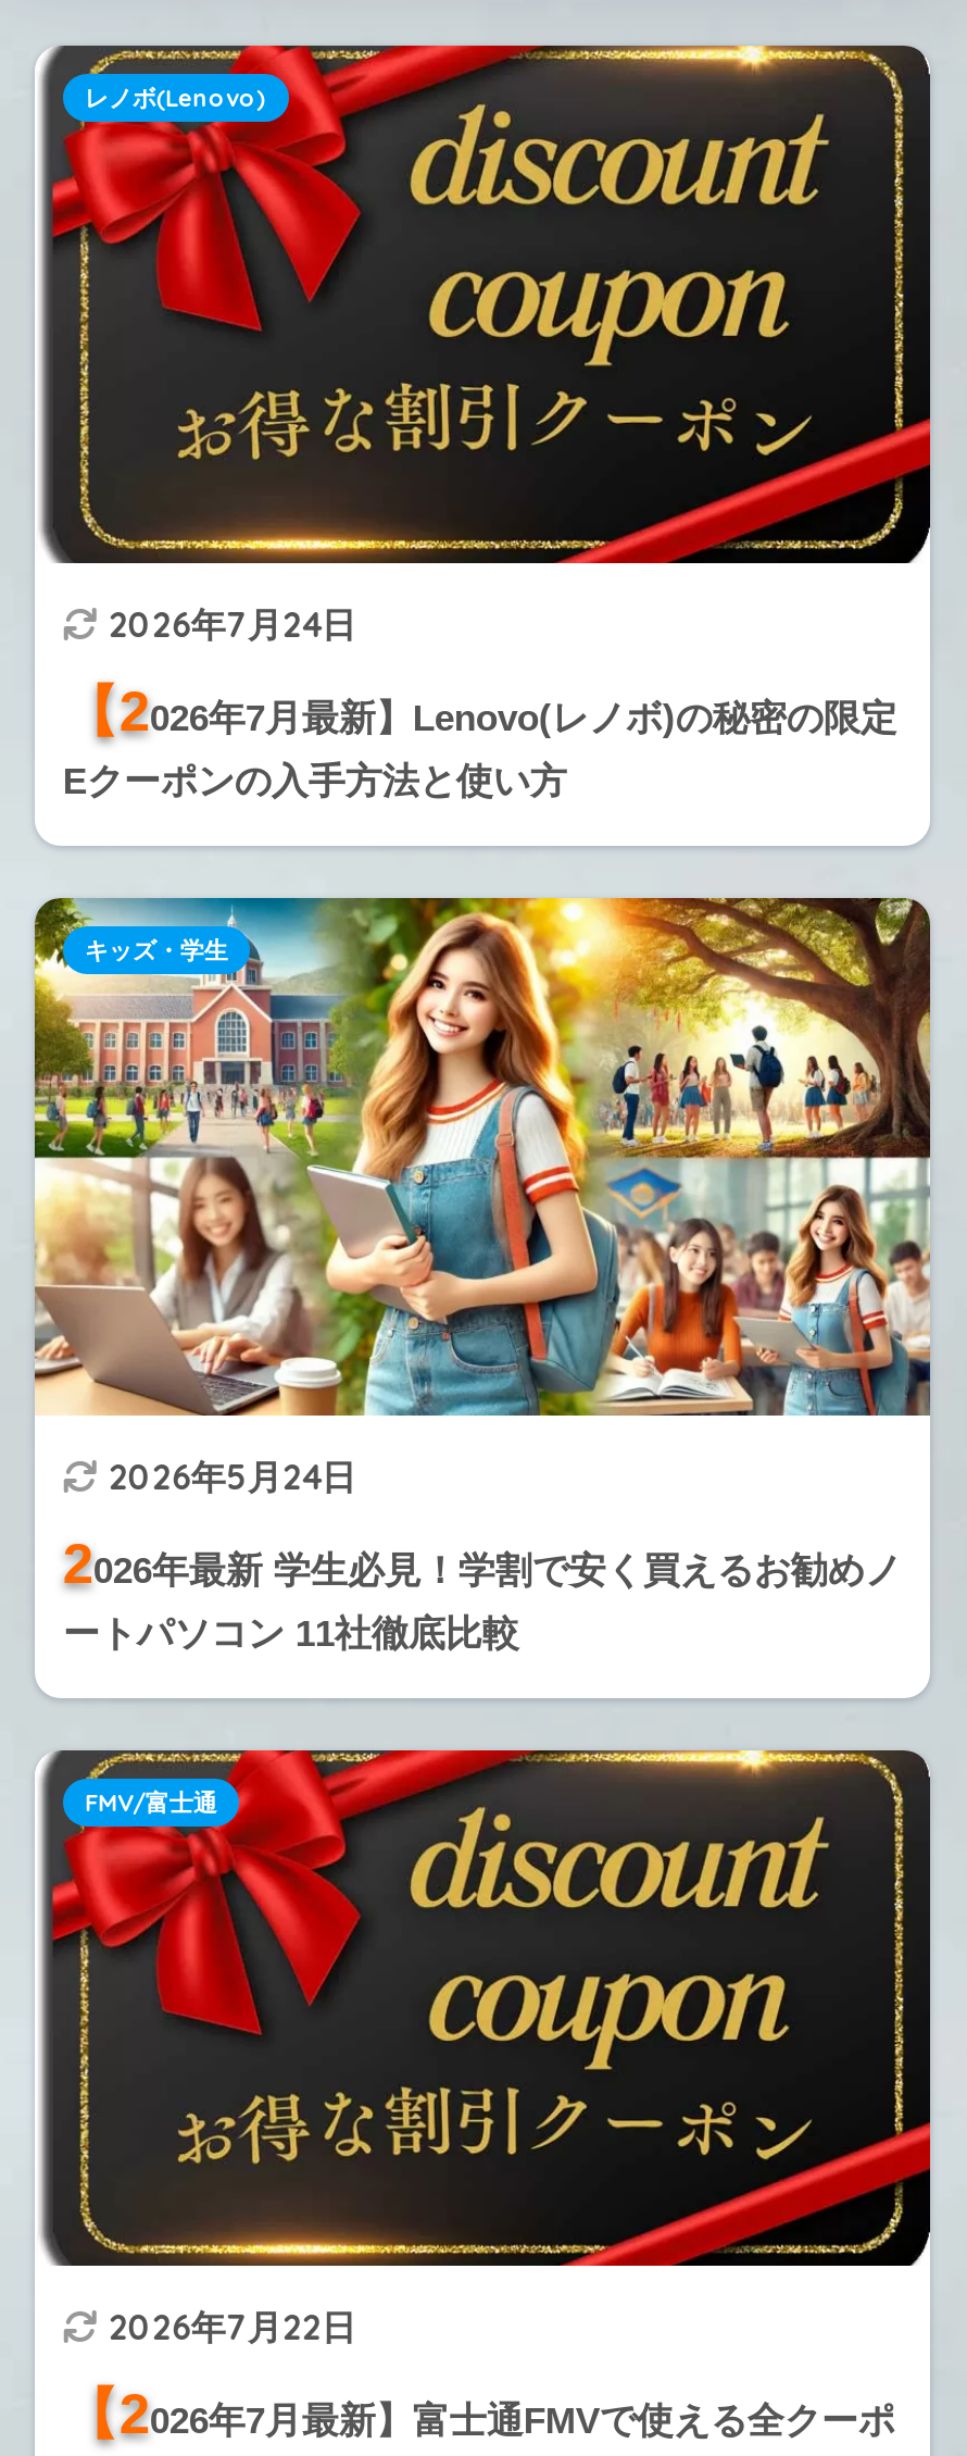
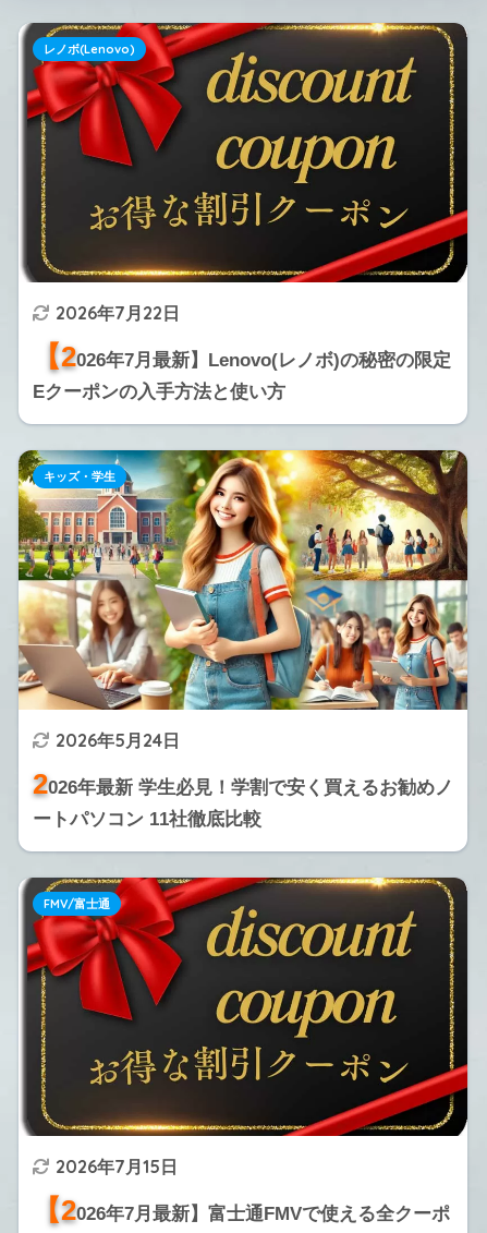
- 2026年7月24日
+ 2026年7月22日

- 2026年7月22日
+ 2026年7月15日
